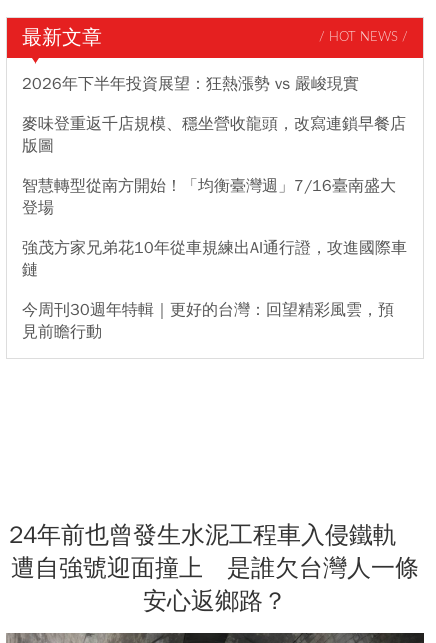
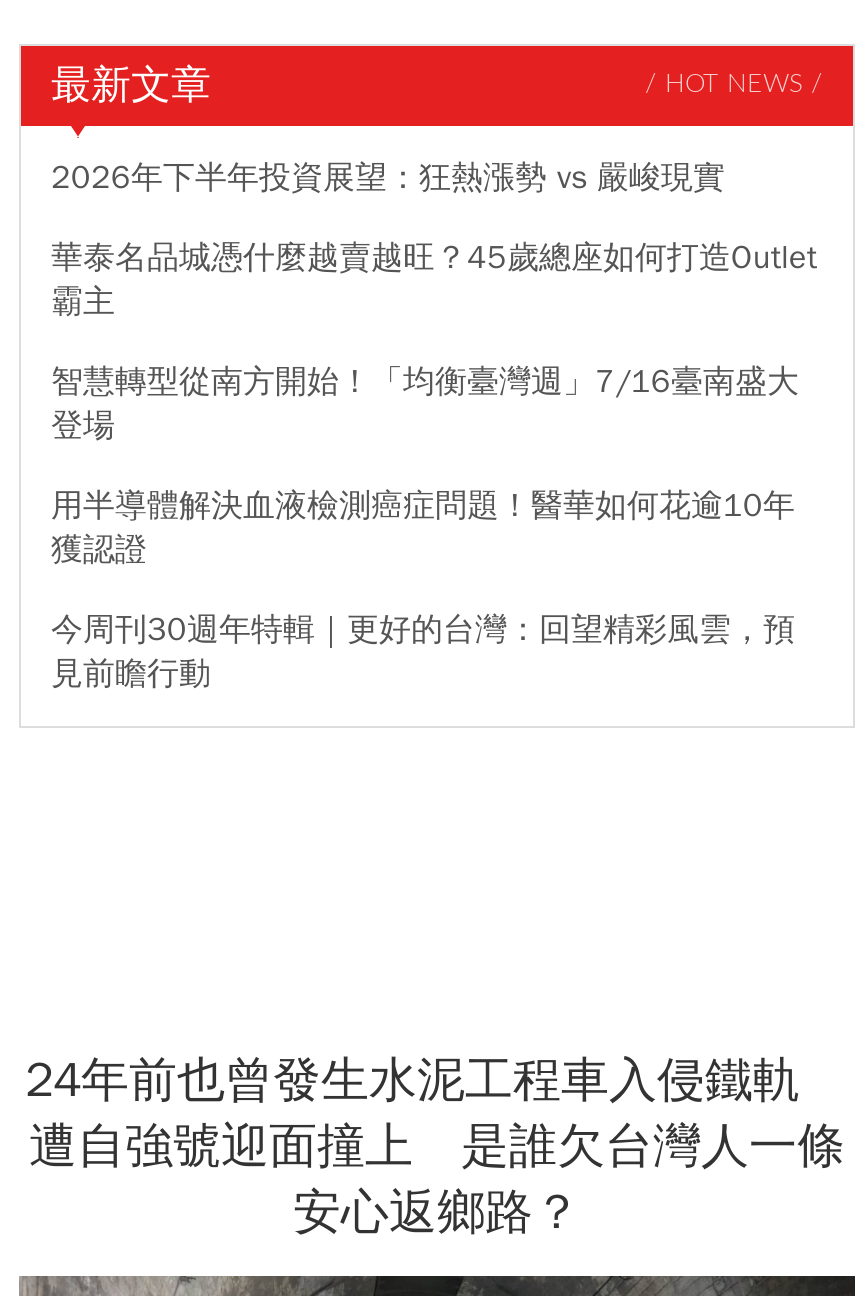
- 麥味登重返千店規模、穩坐營收龍頭，改寫連鎖早餐店
- 版圖
+ 華泰名品城憑什麼越賣越旺？45歲總座如何打造Outlet
+ 霸主

- 強茂方家兄弟花10年從車規練出AI通行證，攻進國際車
- 鏈
+ 用半導體解決血液檢測癌症問題！醫華如何花逾10年
+ 獲認證
